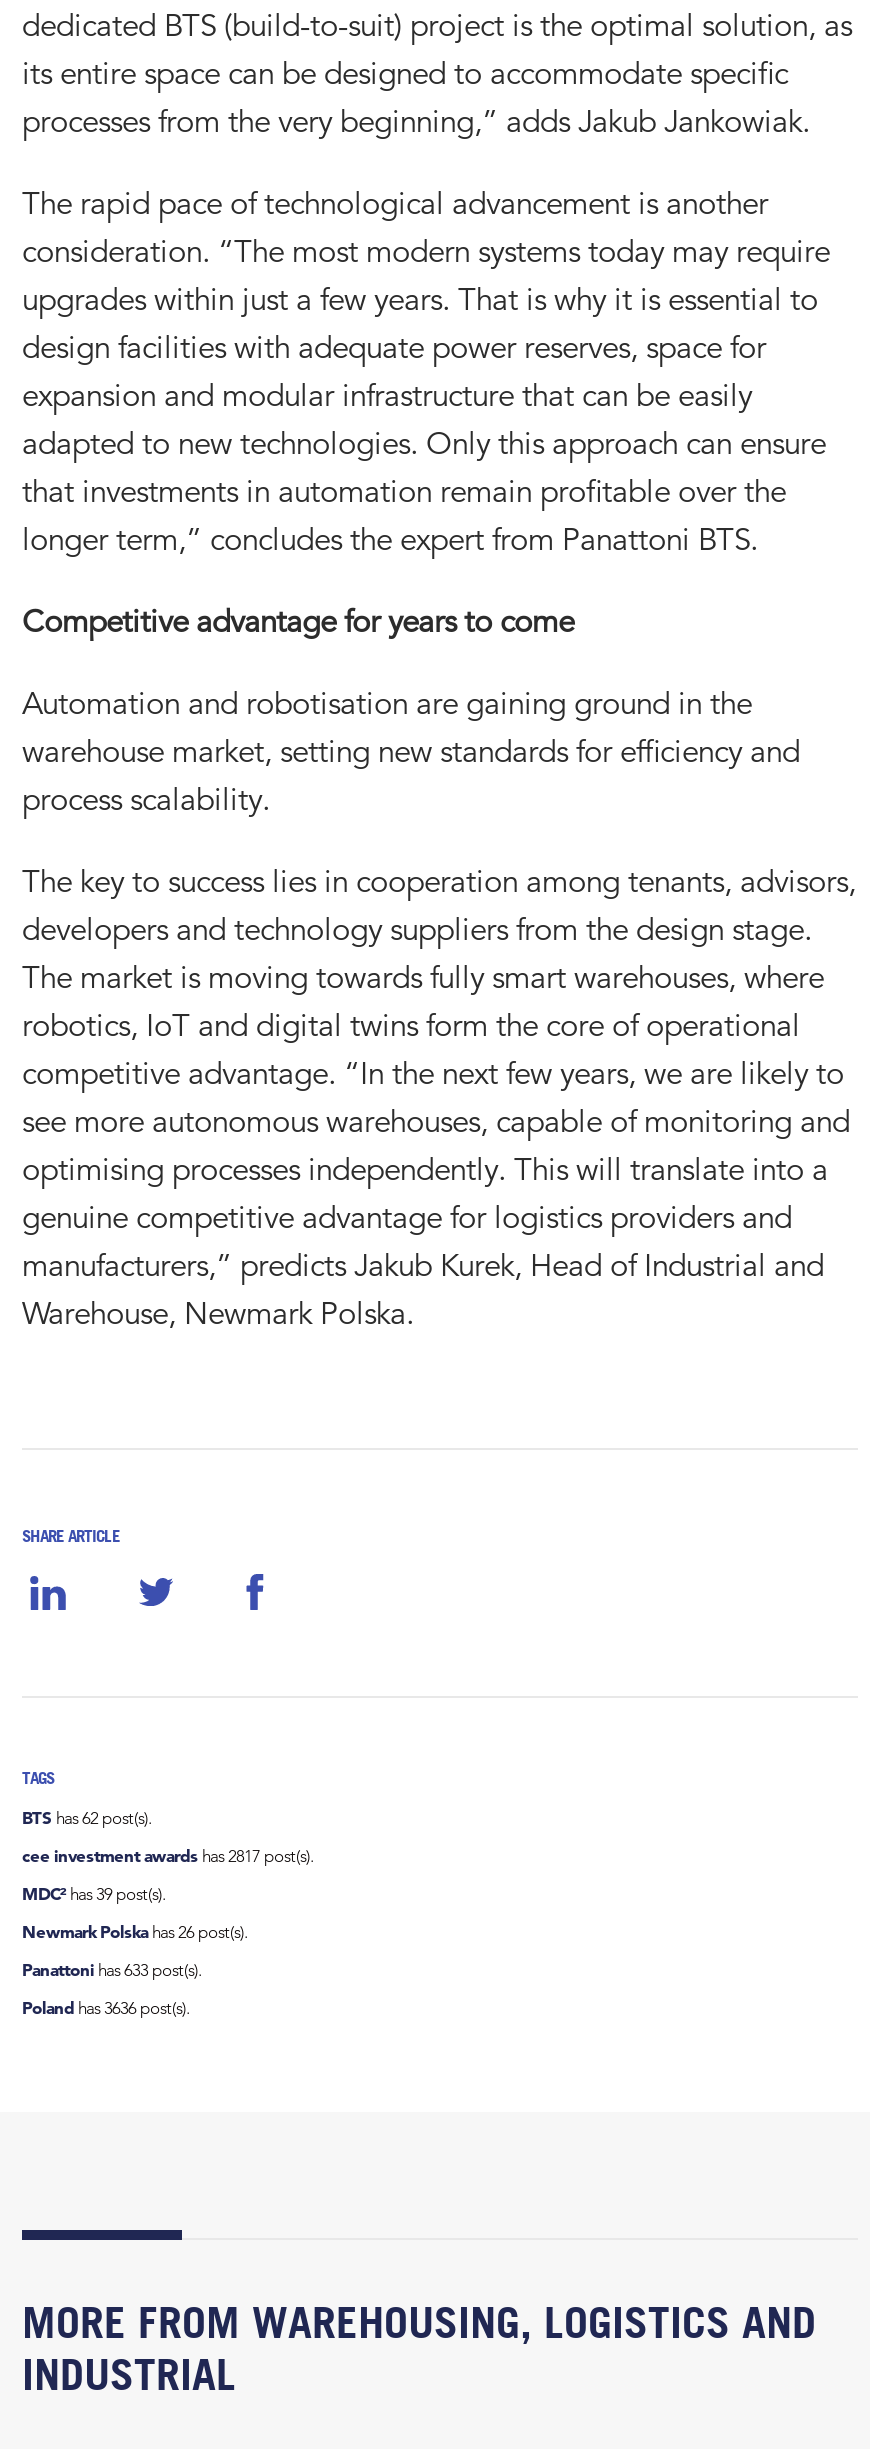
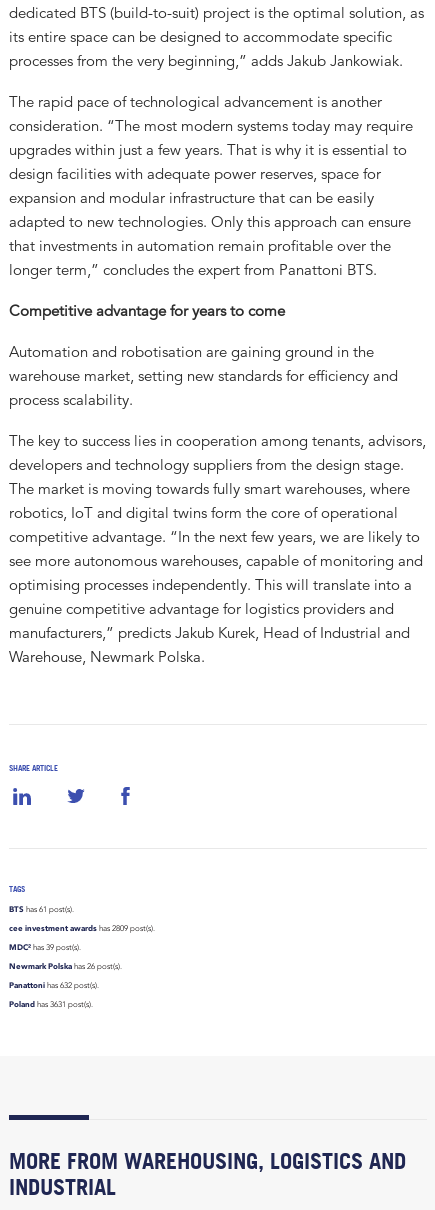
- BTS has 62 post(s).
+ BTS has 61 post(s).

- cee investment awards has 2817 post(s).
+ cee investment awards has 2809 post(s).

- Panattoni has 633 post(s).
+ Panattoni has 632 post(s).

- Poland has 3636 post(s).
+ Poland has 3631 post(s).
